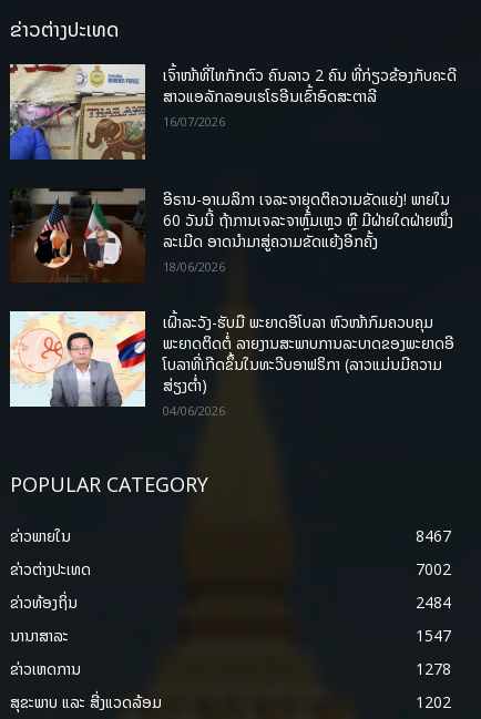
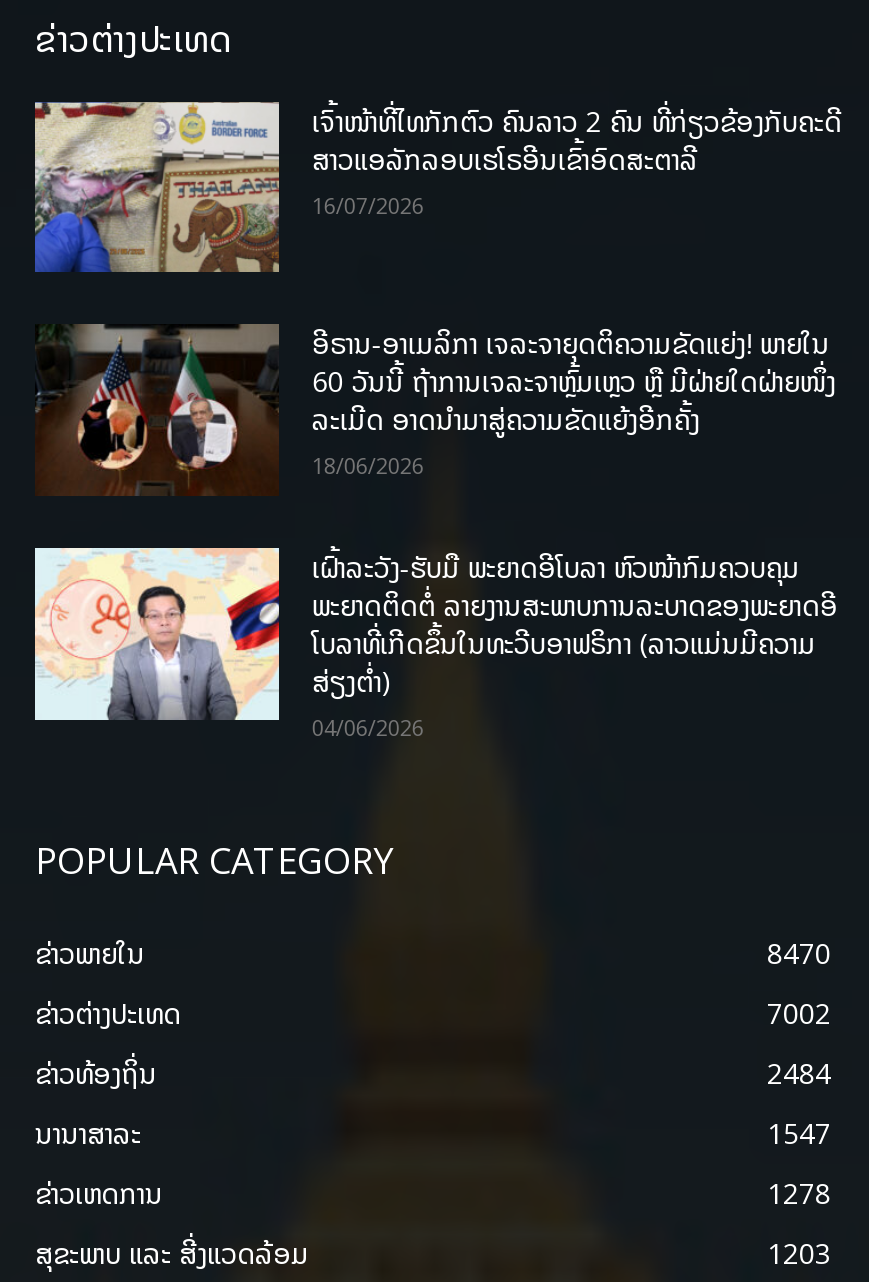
- 8467
+ 8470

- 1202
+ 1203
